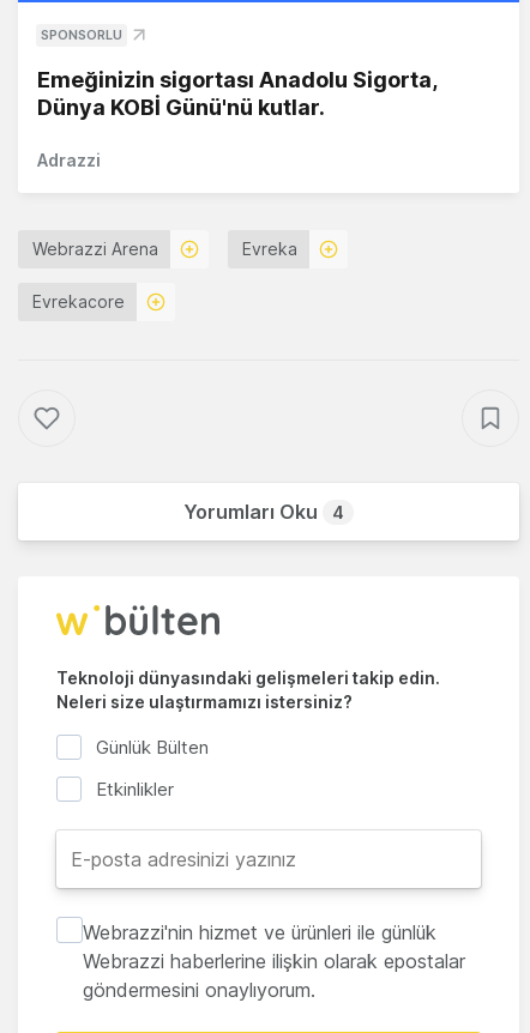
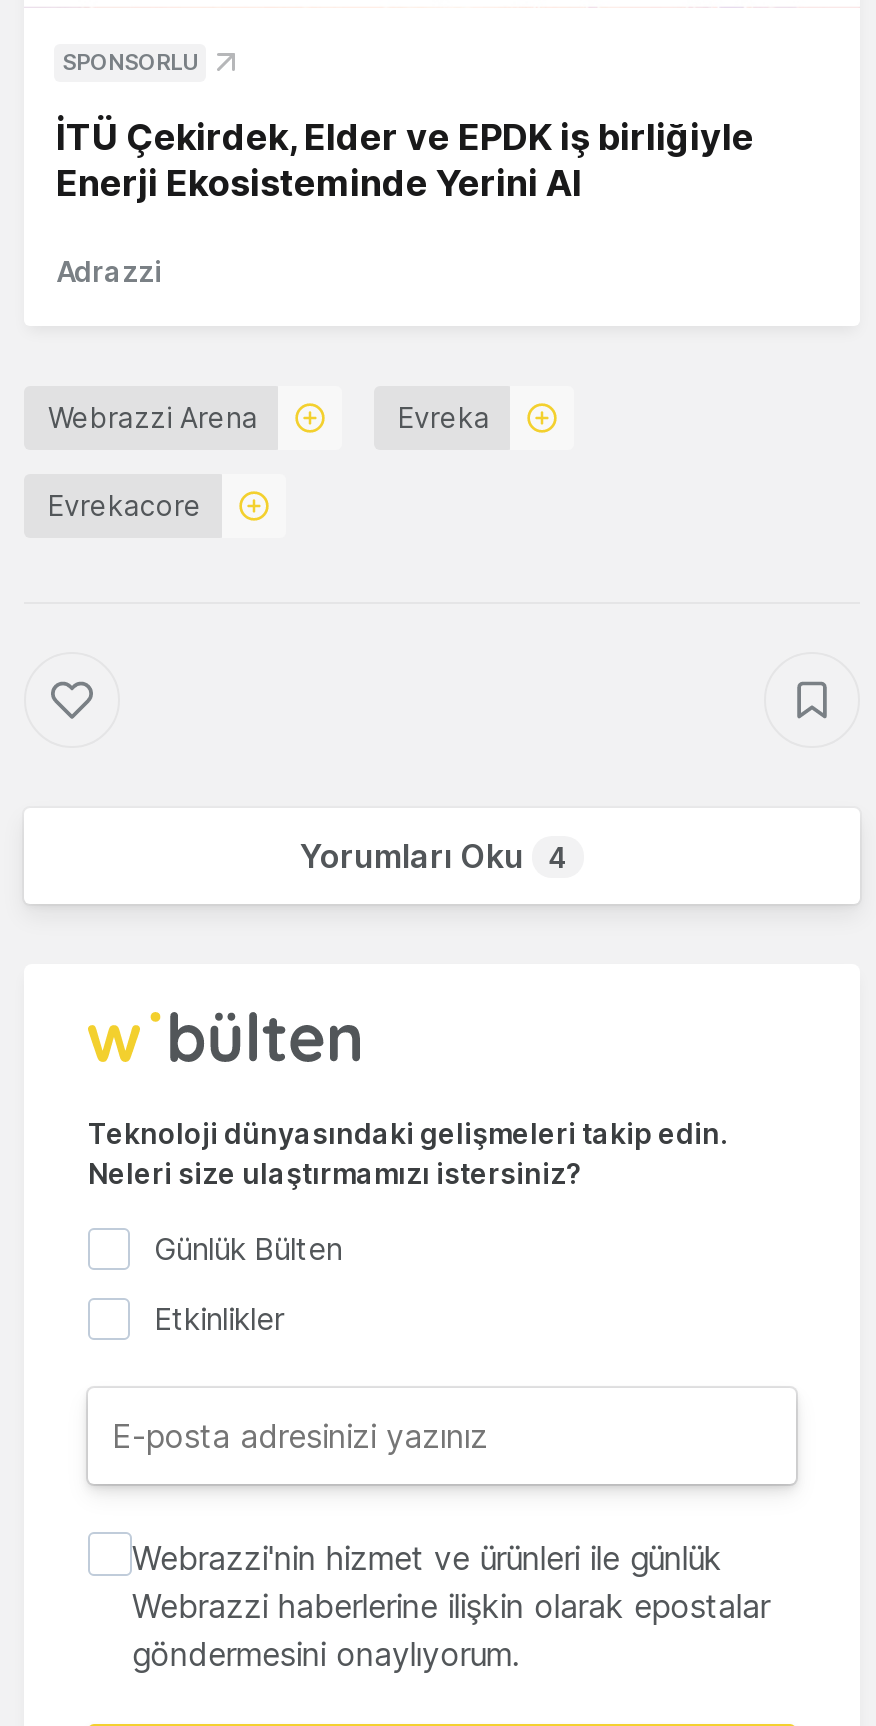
- Emeğinizin sigortası Anadolu Sigorta,
- Dünya KOBİ Günü'nü kutlar.
+ İTÜ Çekirdek, Elder ve EPDK iş birliğiyle
+ Enerji Ekosisteminde Yerini Al
